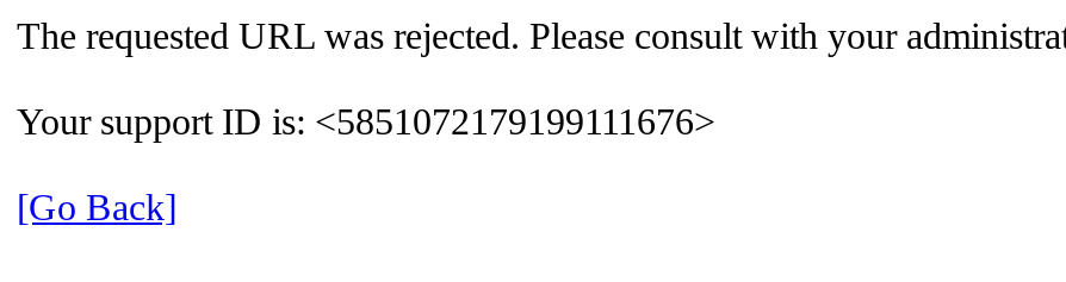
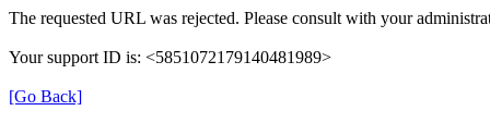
- Your support ID is: <5851072179199111676>
+ Your support ID is: <5851072179140481989>
